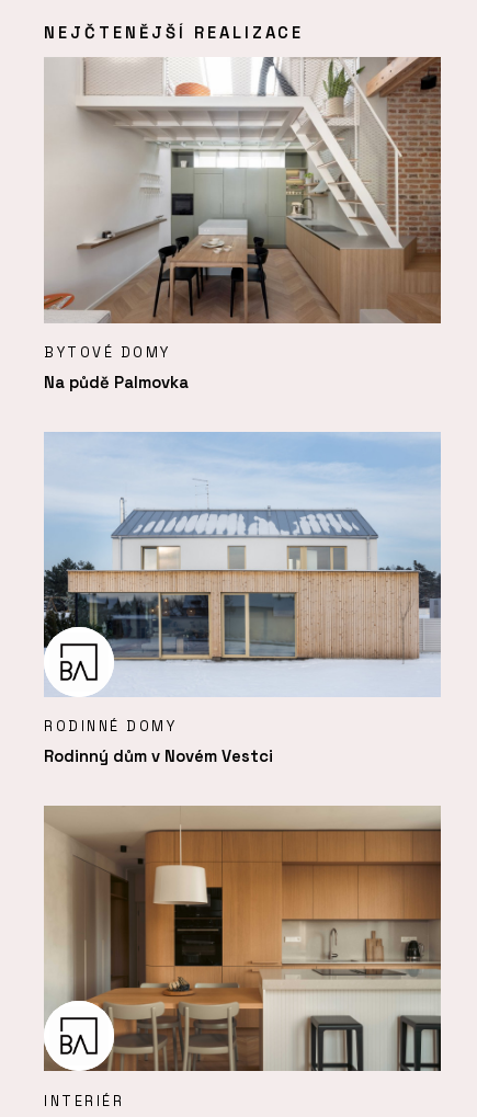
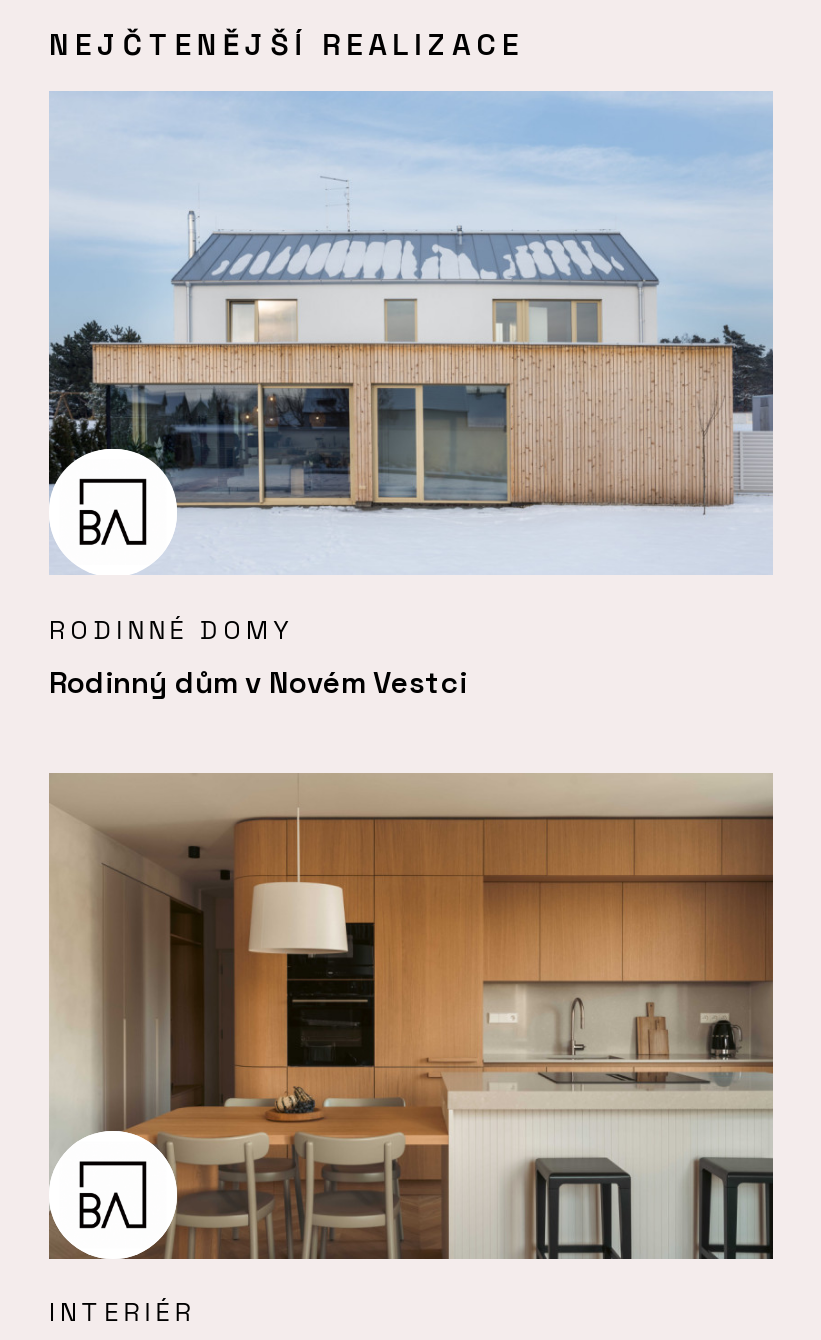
- [image]
- BYTOVÉ DOMY
- Na půdě Palmovka
